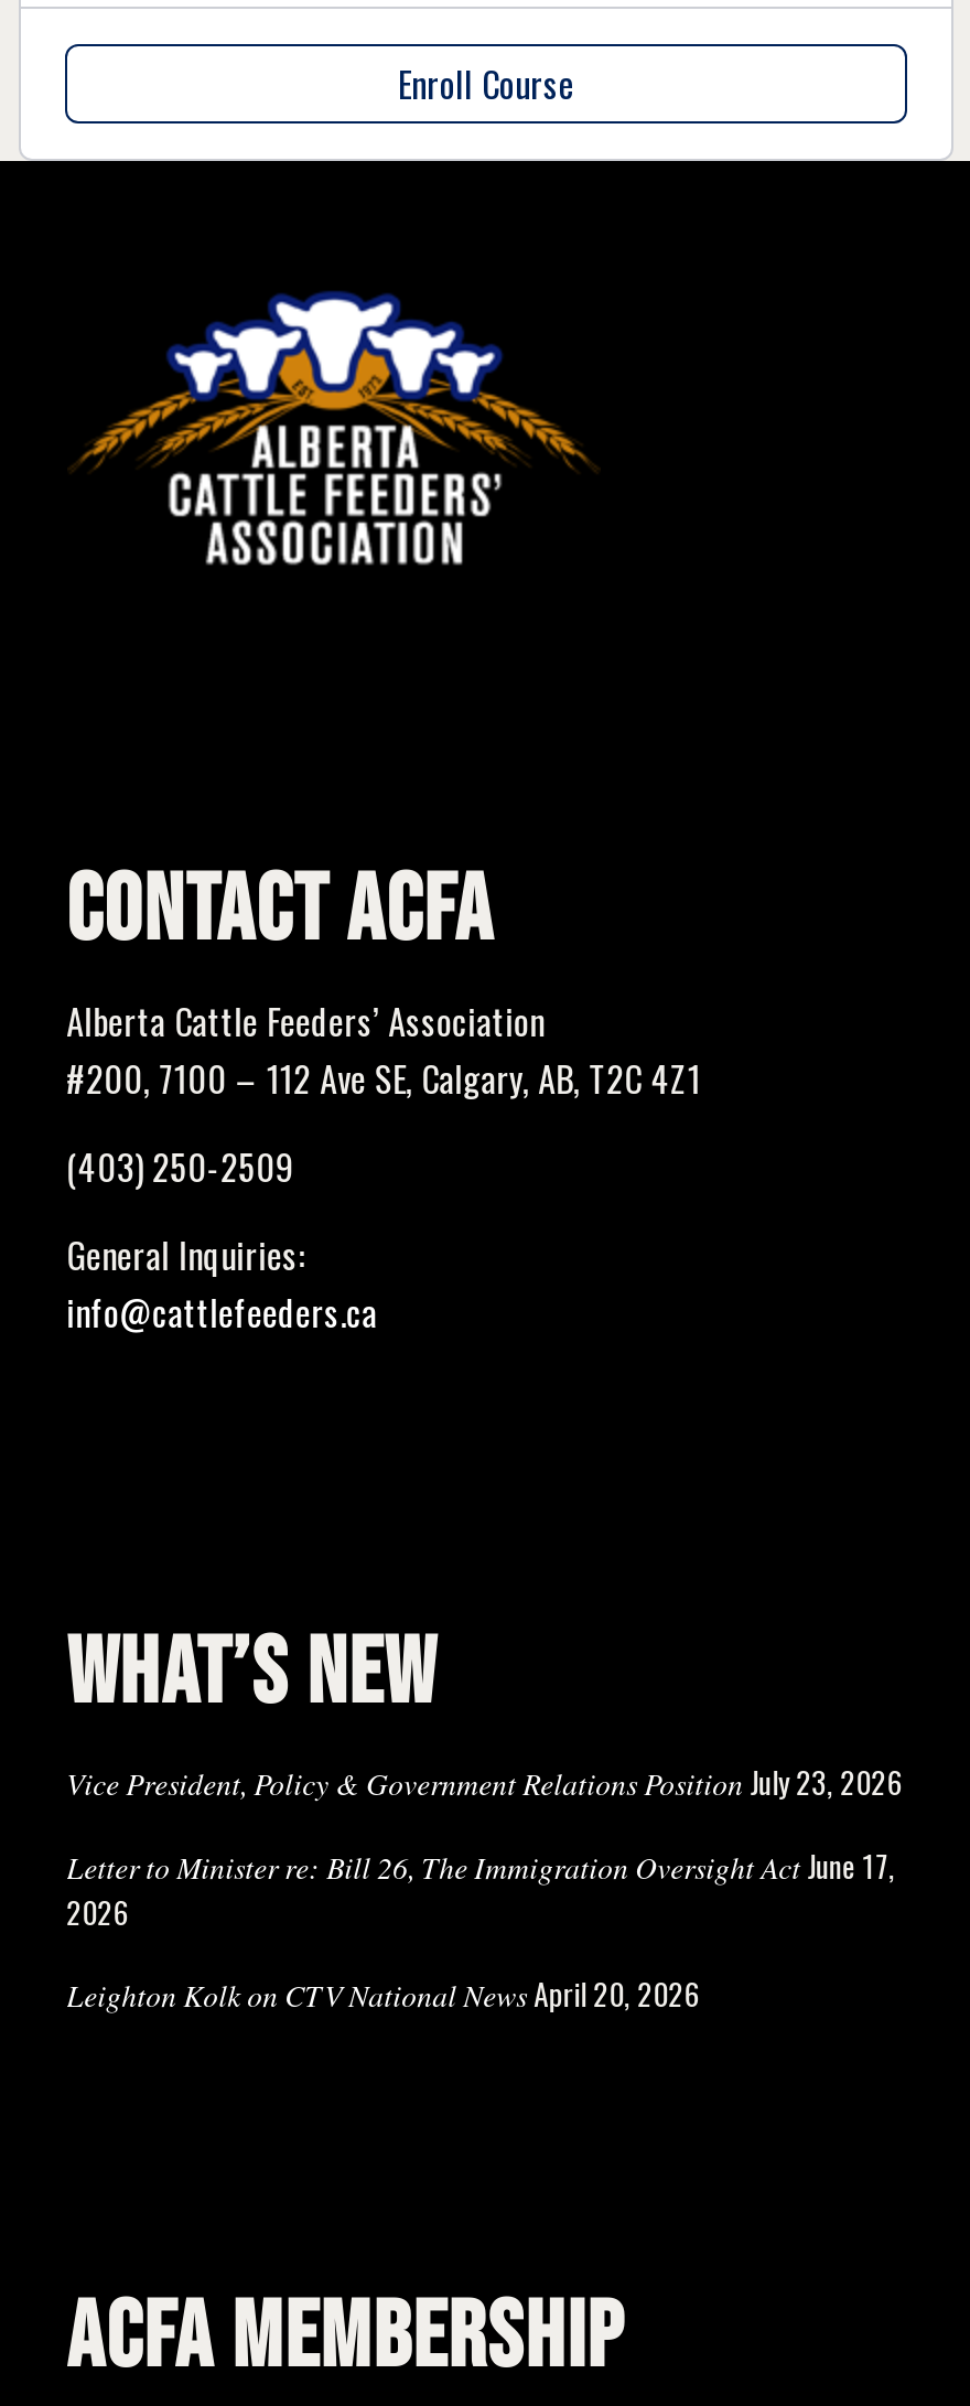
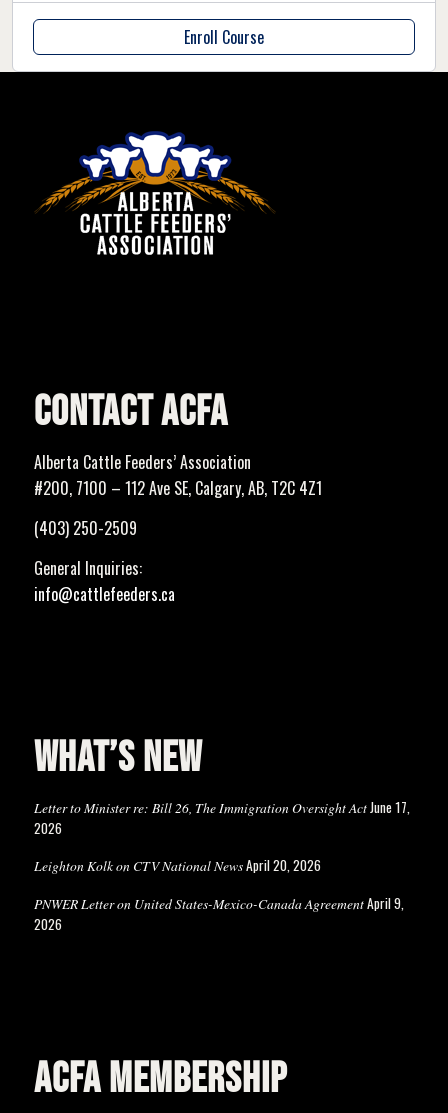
- Vice President, Policy & Government Relations Position July 23, 2026

moved up: 2026 | Leighton Kolk on CTV National News April 20, 2026

+ PNWER Letter on United States-Mexico-Canada Agreement April 9,
+ 2026
